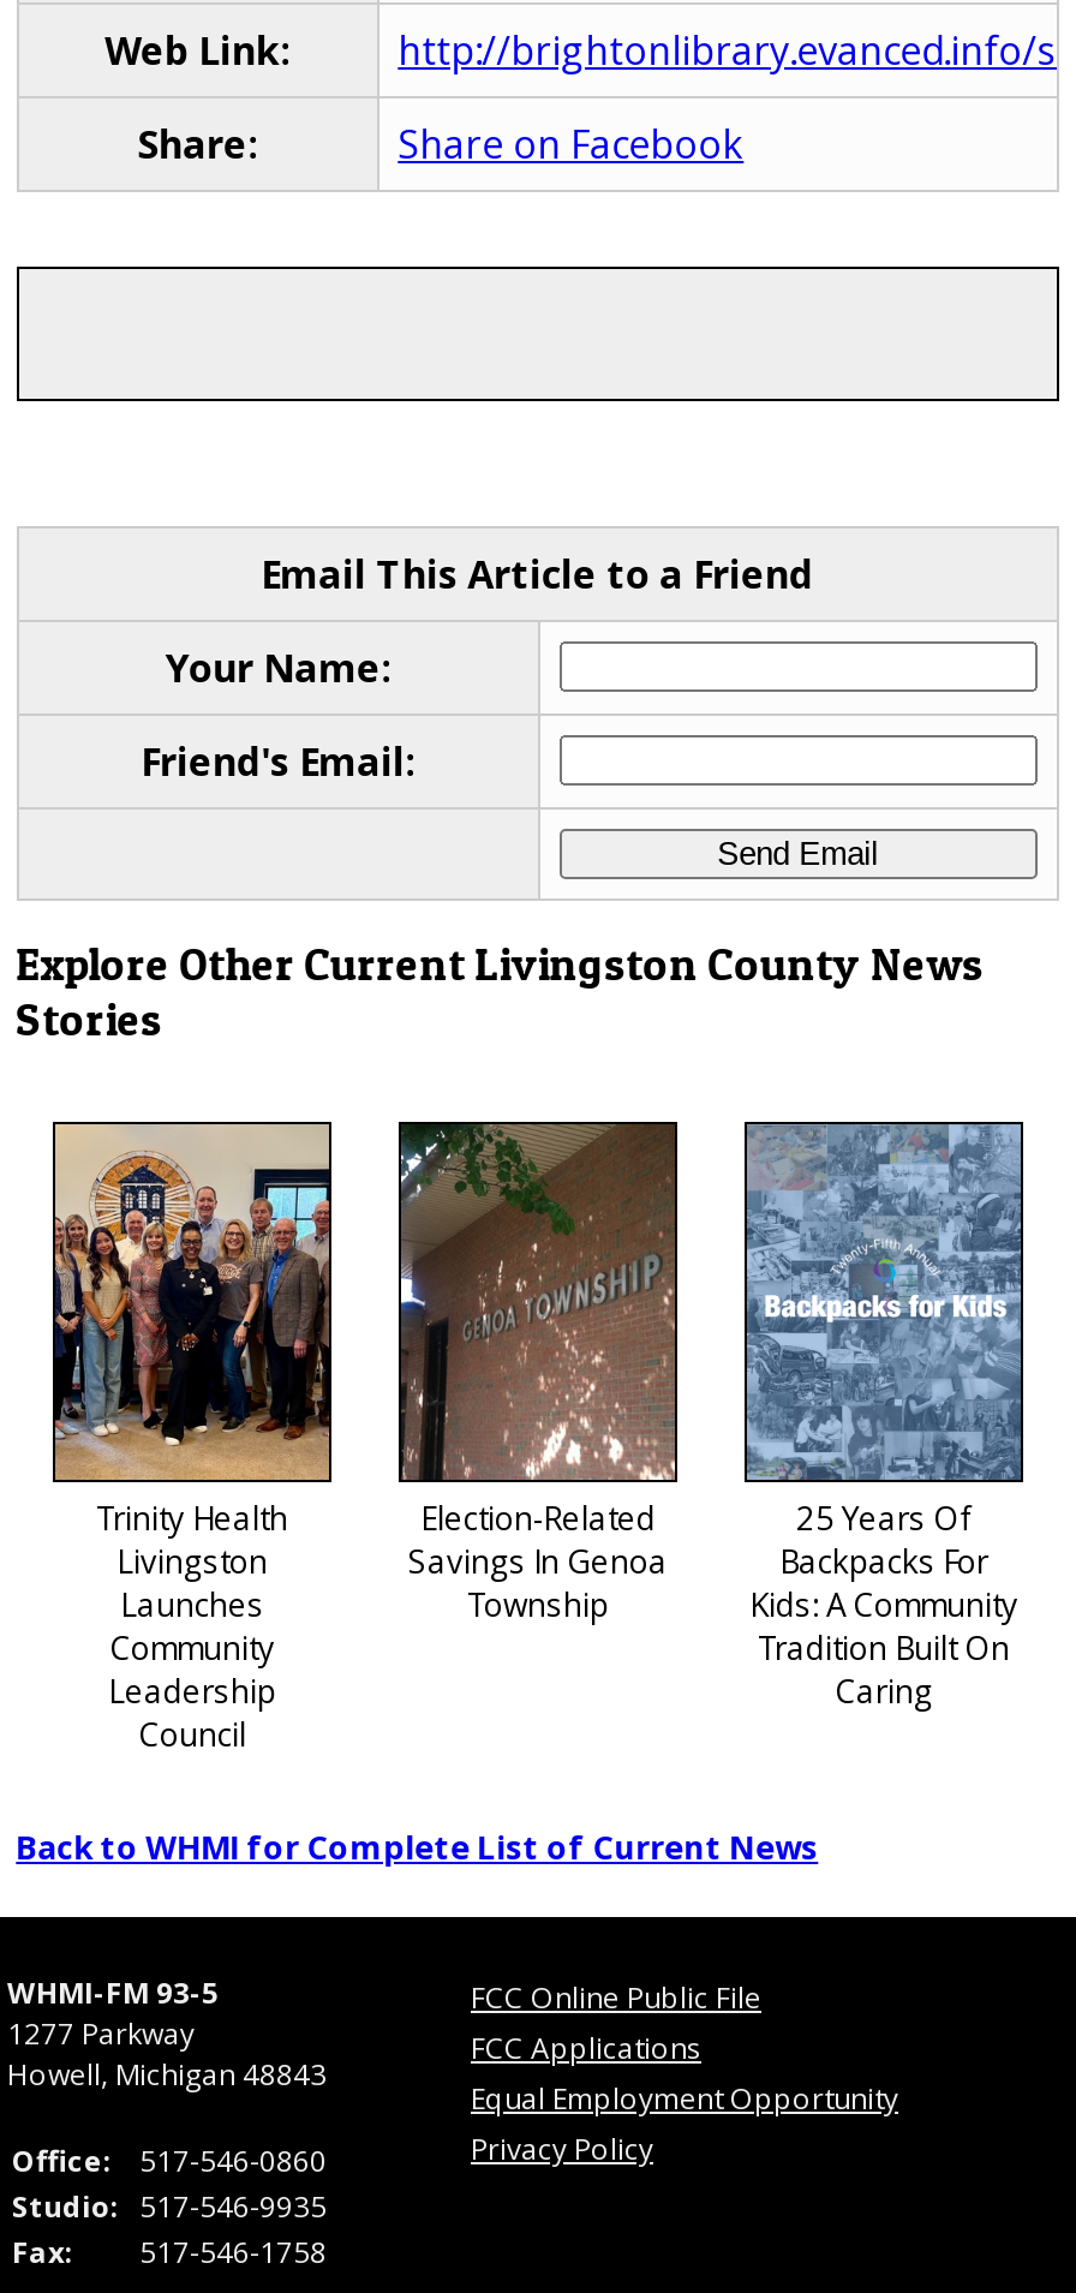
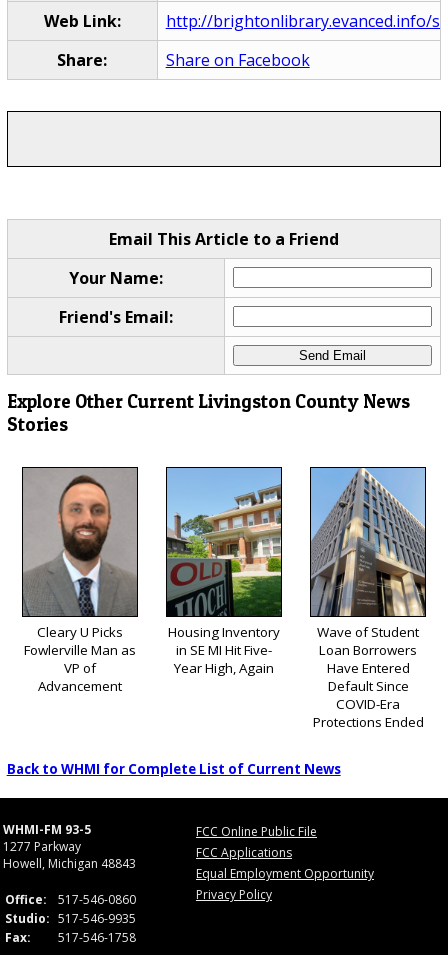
- [image]
- Trinity Health
- Livingston
- Launches
- Community
- Leadership
- Council
+ [image]
+ Cleary U Picks
+ Fowlerville Man as
+ VP of
+ Advancement

- [image]
- Election-Related
- Savings In Genoa
- Township
+ [image]
+ Housing Inventory
+ in SE MI Hit Five-
+ Year High, Again

- [image]
- 25 Years Of
- Backpacks For
- Kids: A Community
- Tradition Built On
- Caring
+ [image]
+ Wave of Student
+ Loan Borrowers
+ Have Entered
+ Default Since
+ COVID-Era
+ Protections Ended
